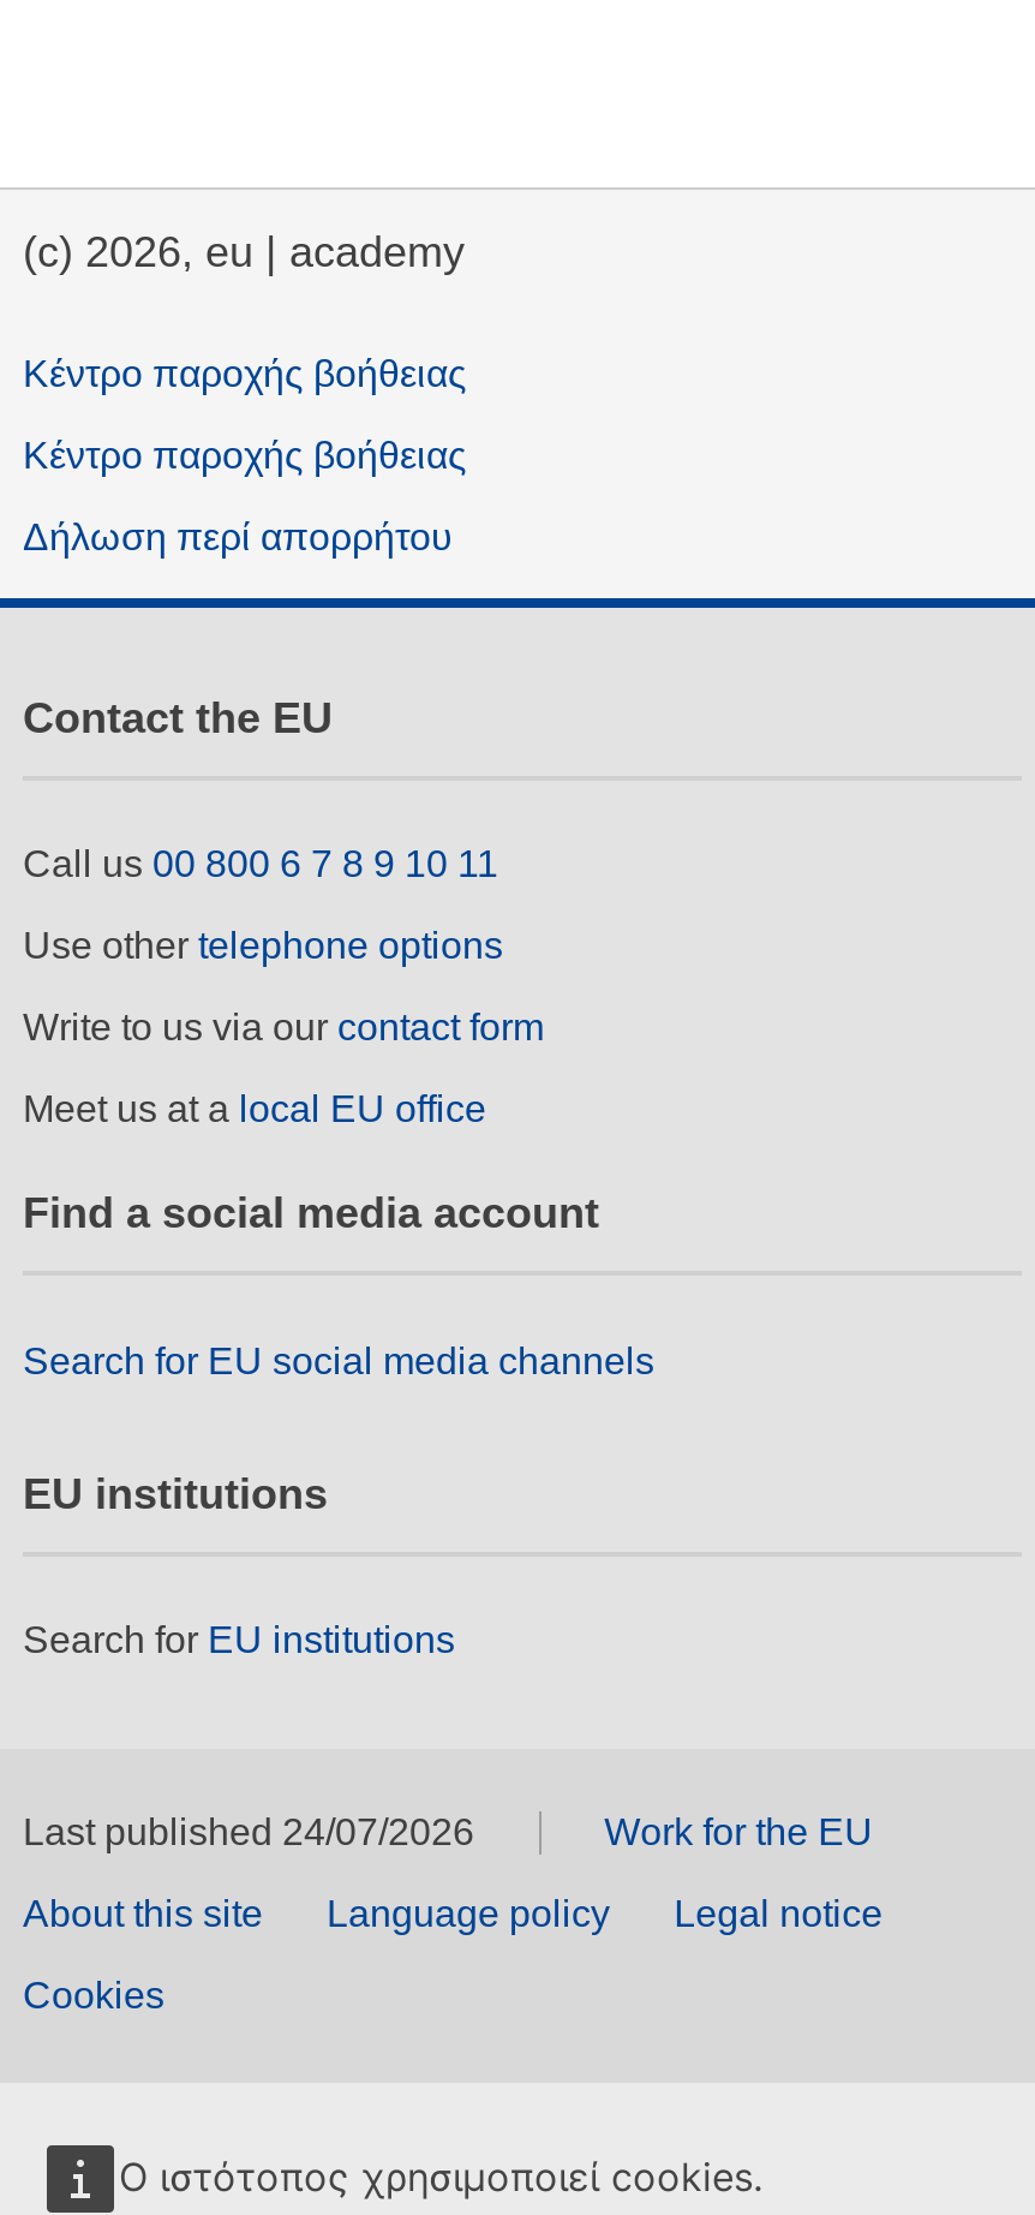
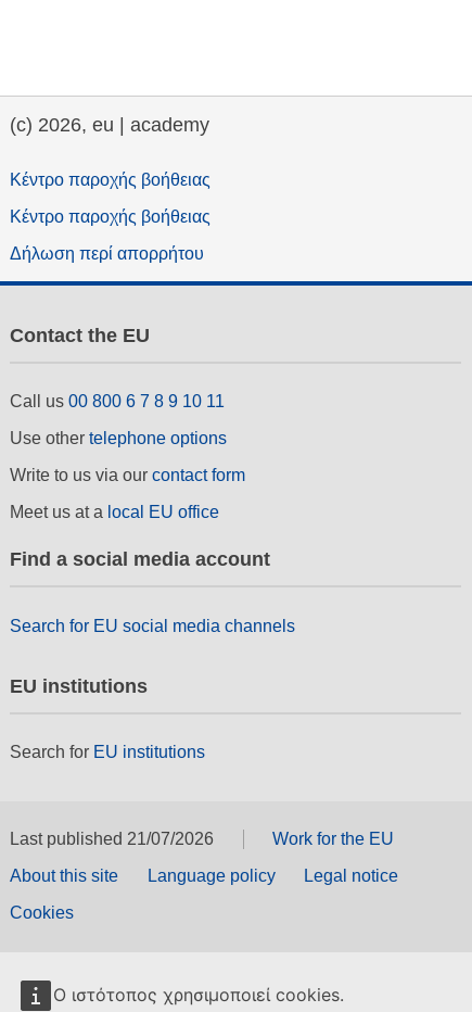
- Last published 24/07/2026
+ Last published 21/07/2026
